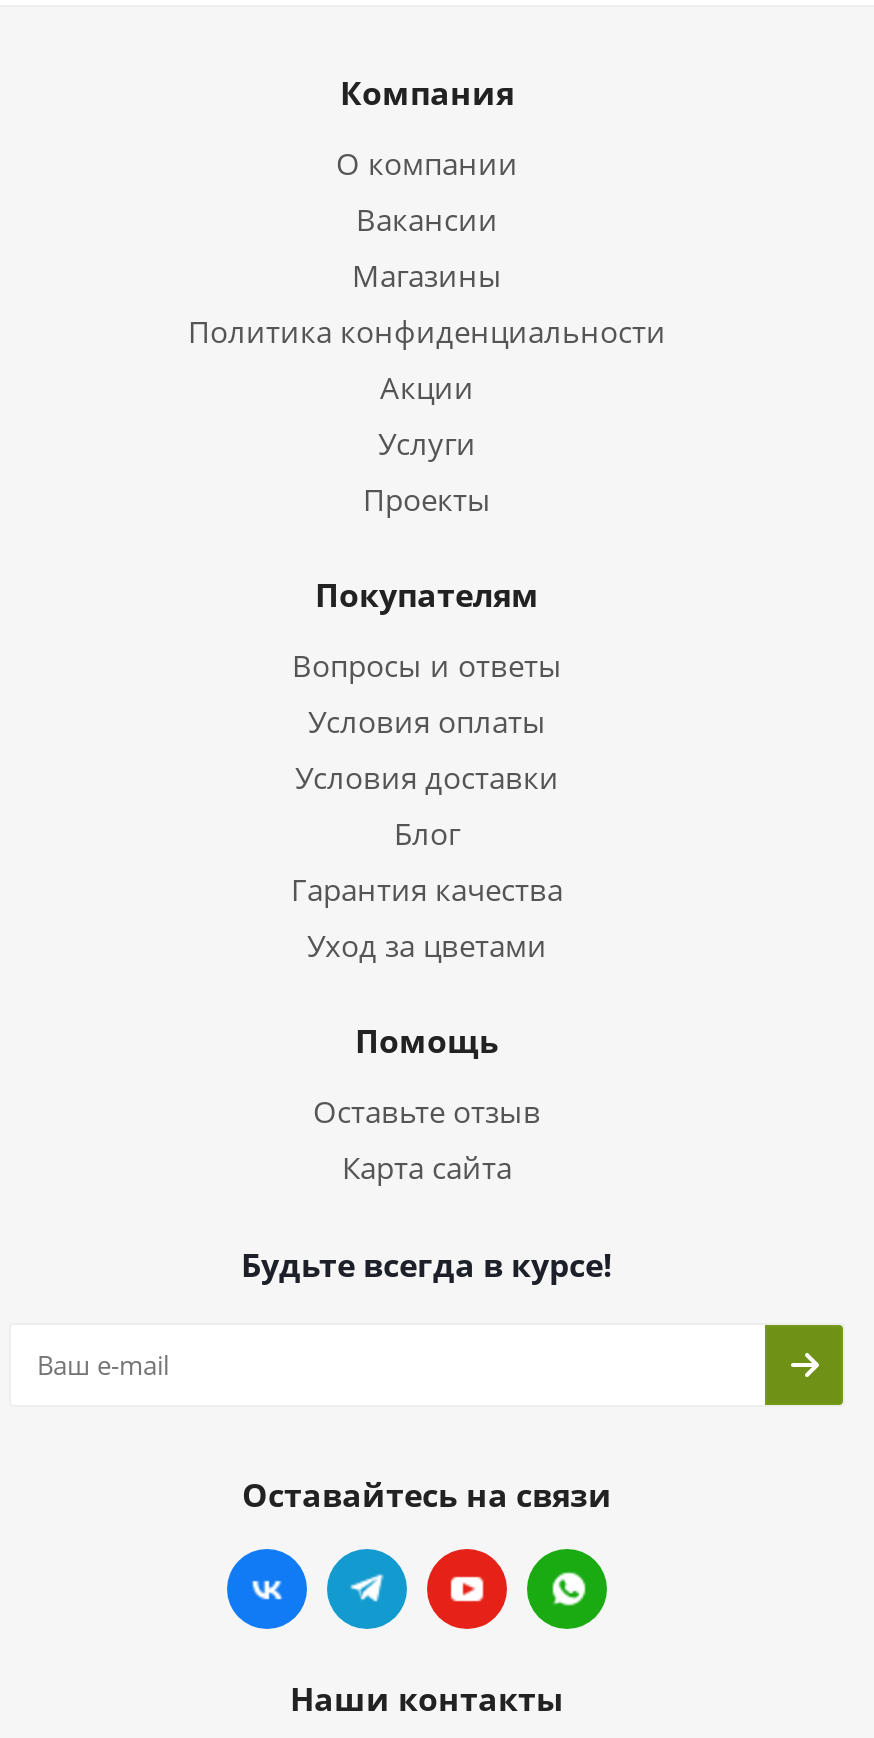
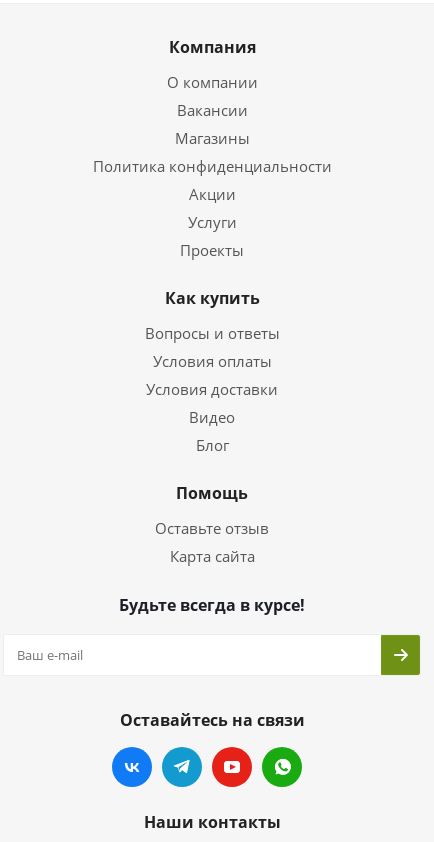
- Покупателям
+ Как купить

+ Видео

moved down: Блог

- Гарантия качества
- Уход за цветами
